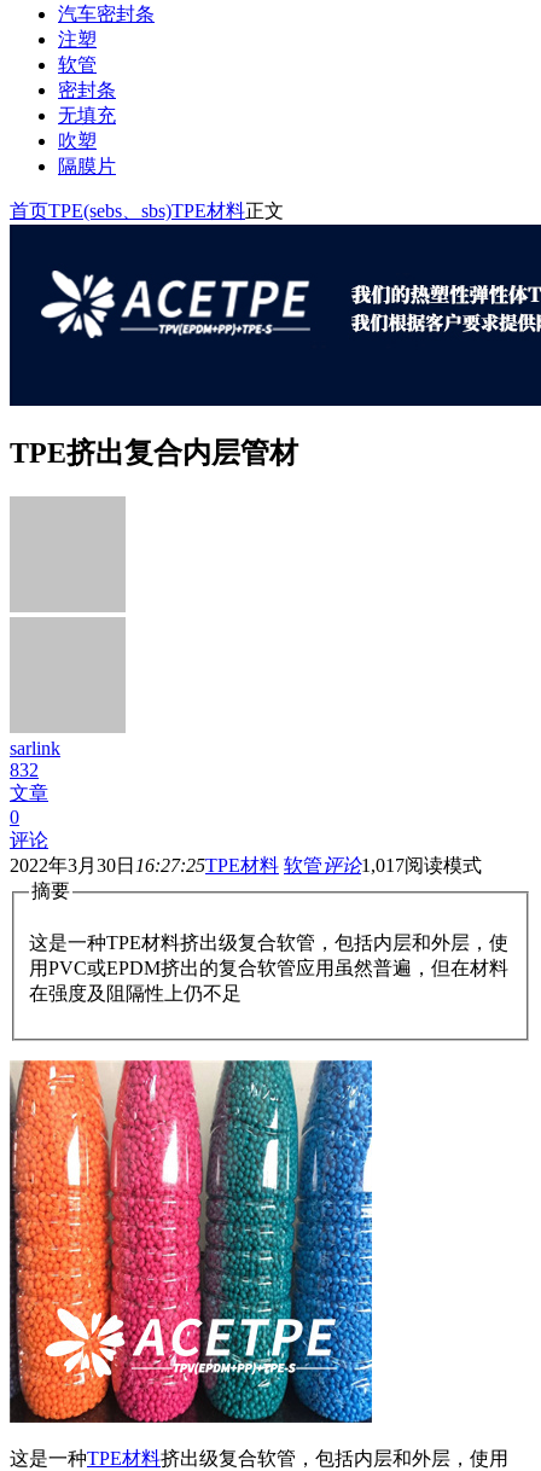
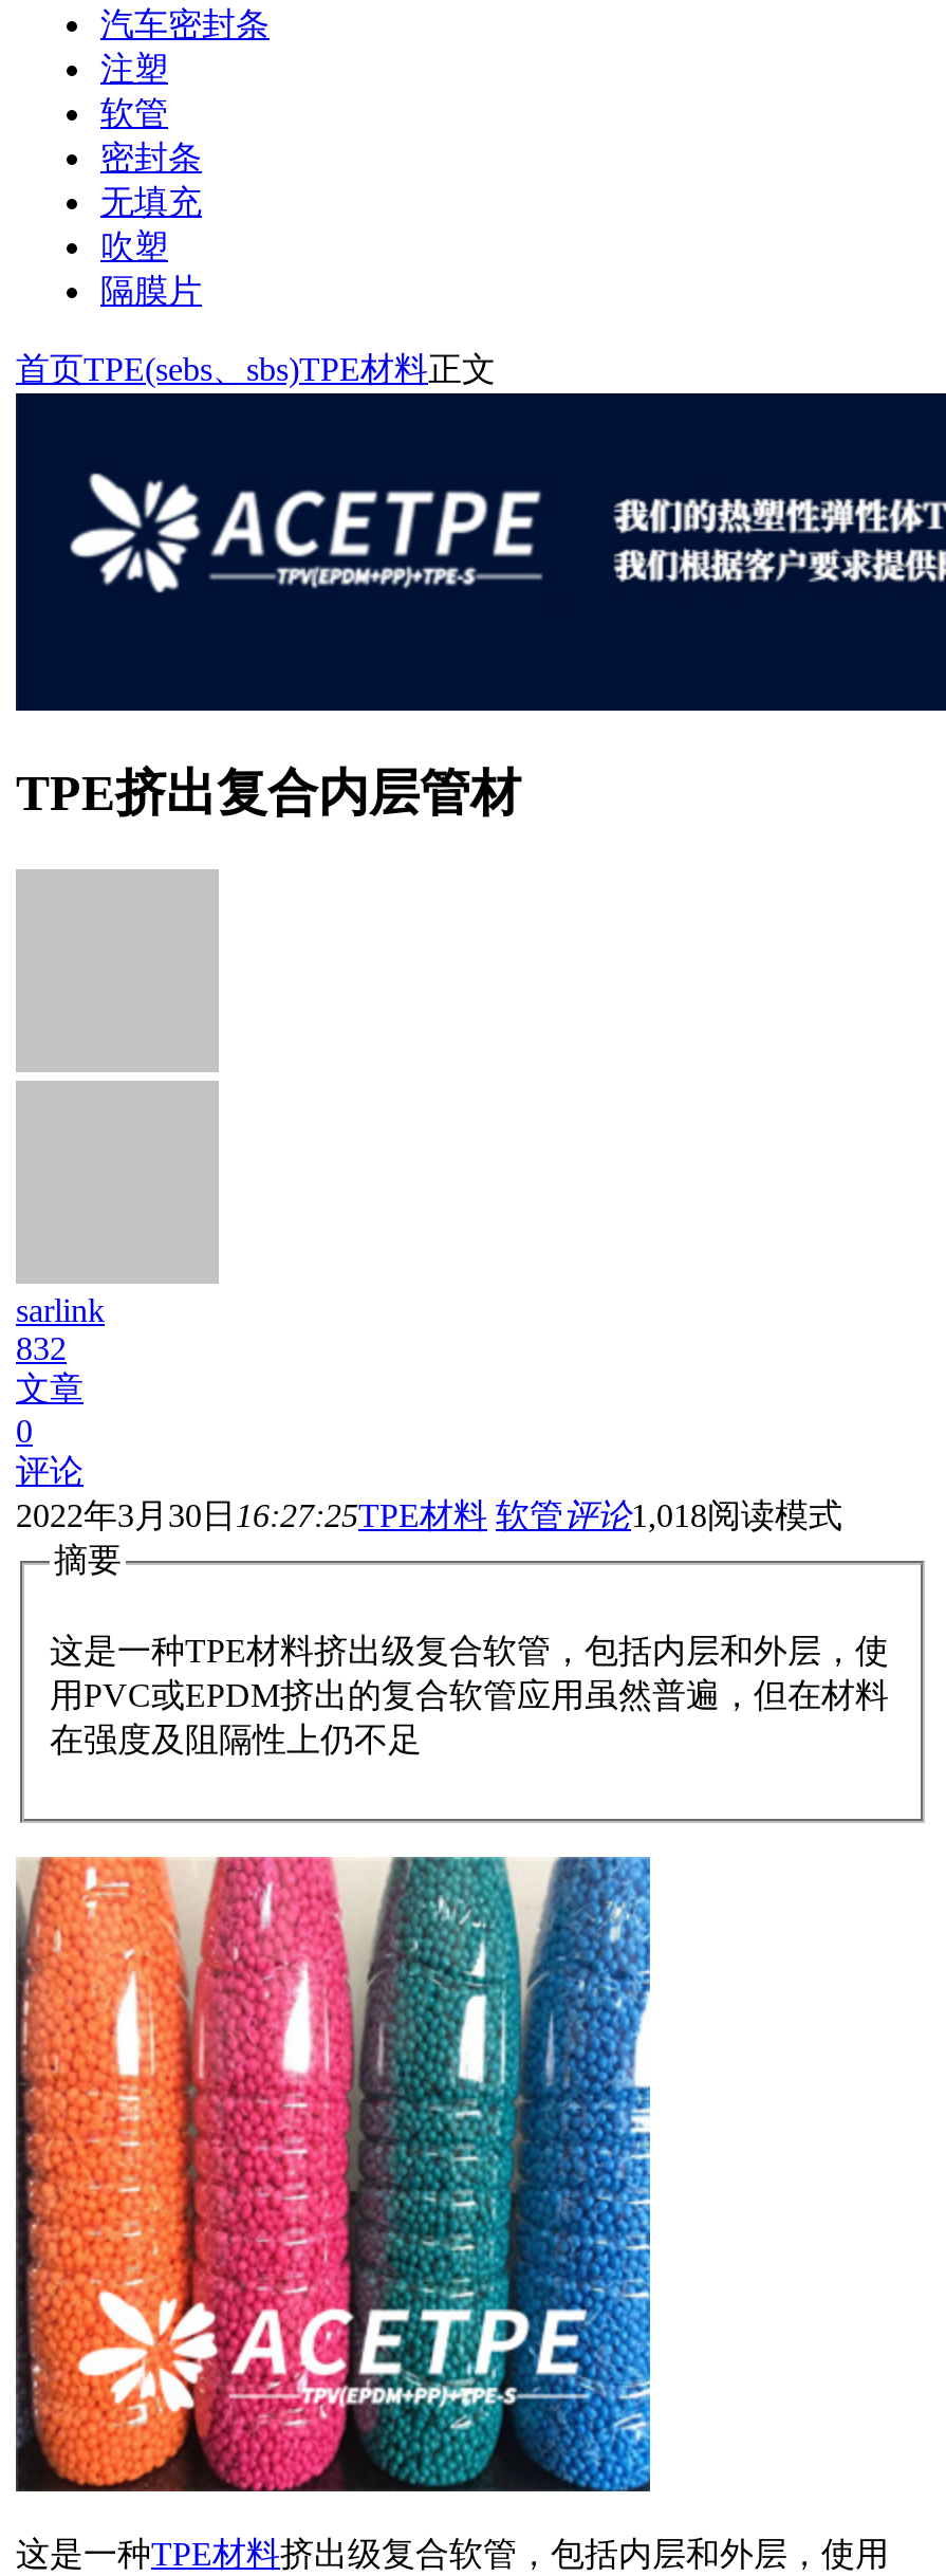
- 2022年3月30日16:27:25TPE材料 软管评论1,017阅读模式
+ 2022年3月30日16:27:25TPE材料 软管评论1,018阅读模式
